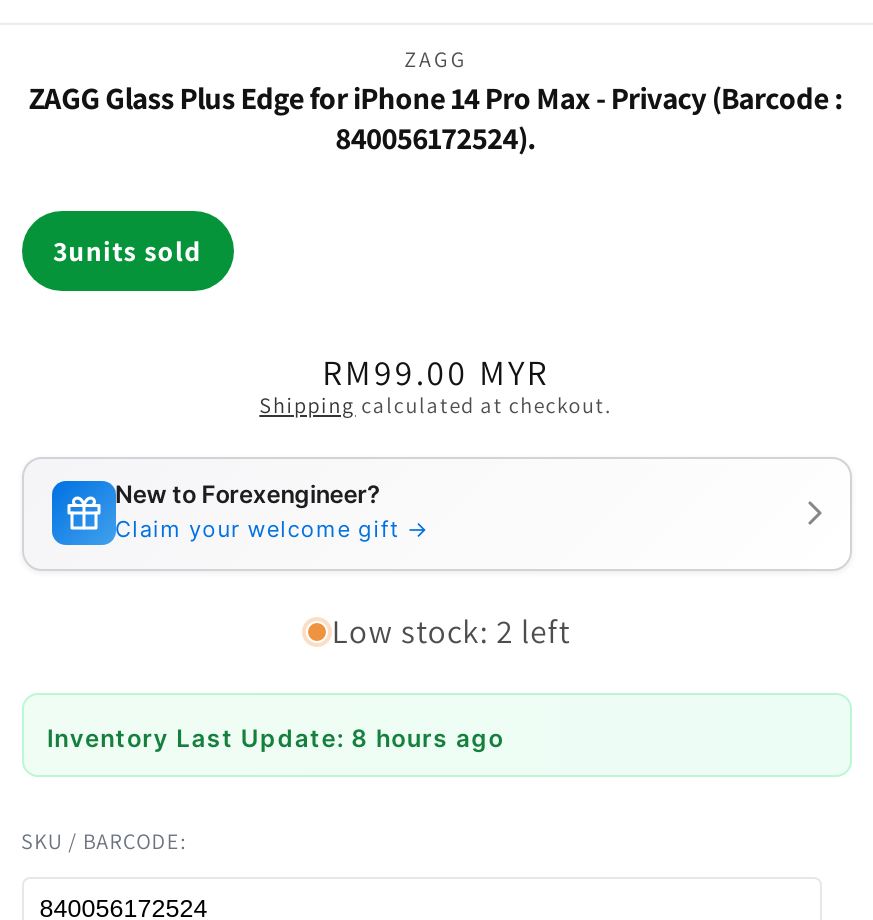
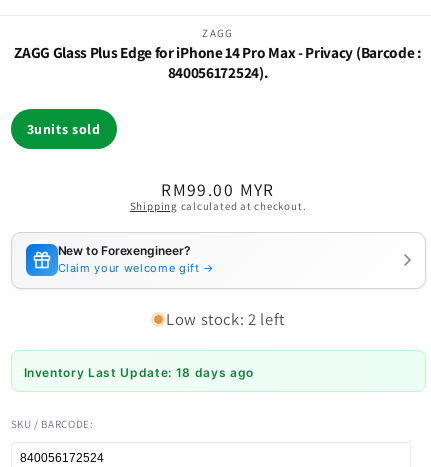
- Inventory Last Update: 8 hours ago
+ Inventory Last Update: 18 days ago
